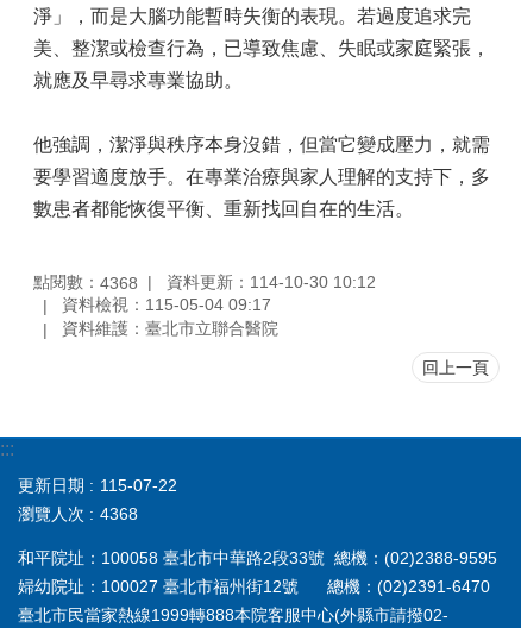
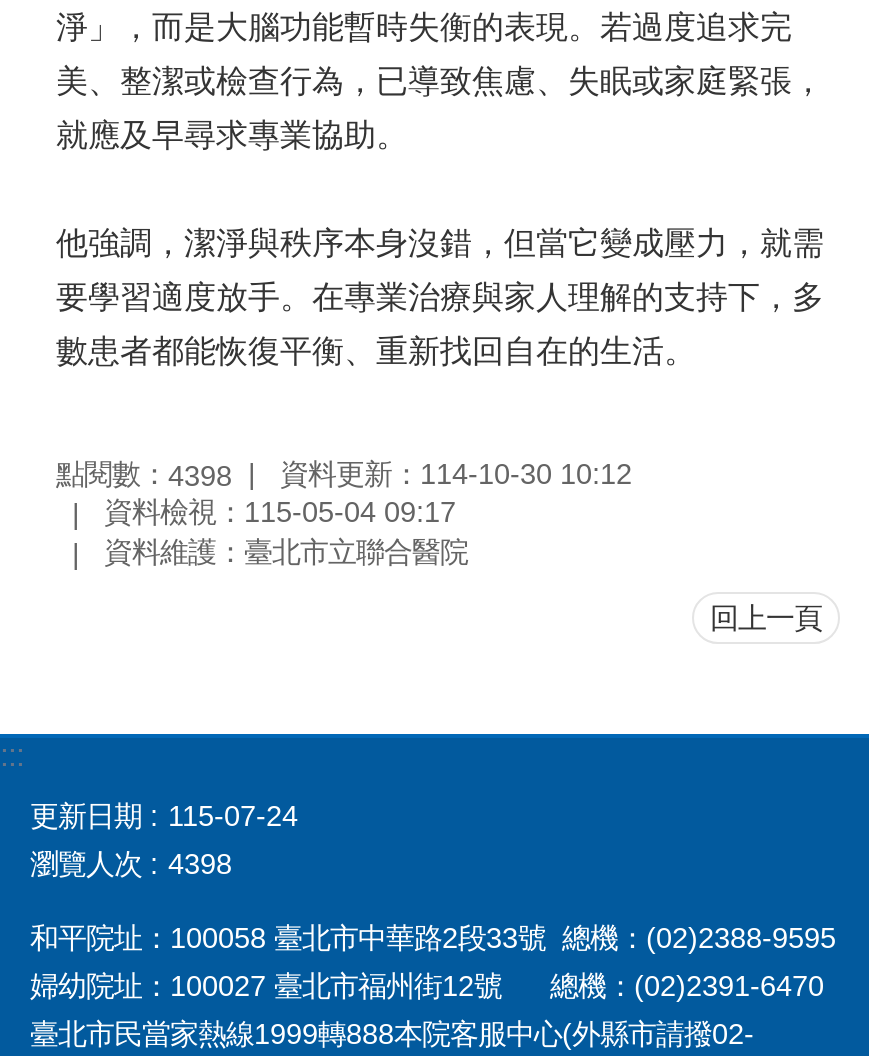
- 點閱數：4368
+ 點閱數：4398

- 115-07-22
+ 115-07-24

- 4368
+ 4398
